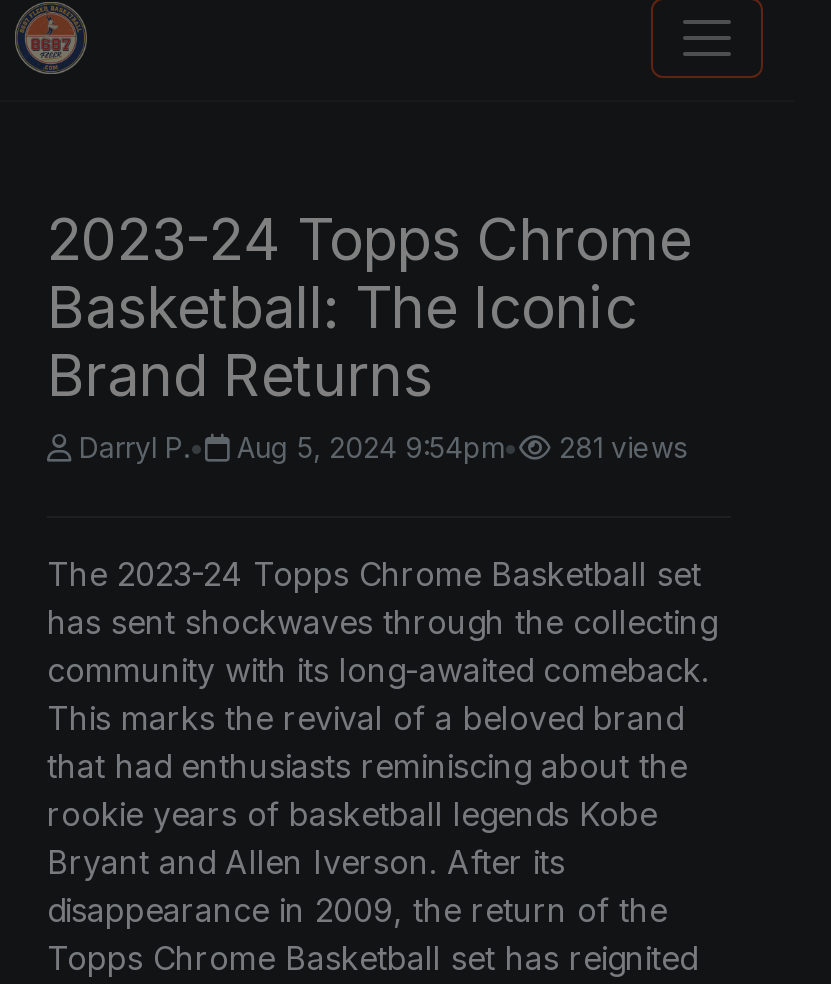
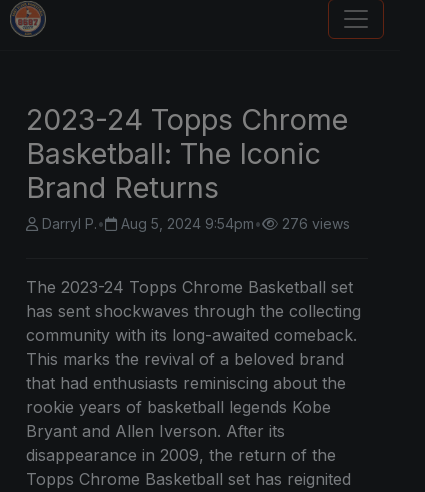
- Darryl P.• Aug 5, 2024 9:54pm• 281 views
+ Darryl P.• Aug 5, 2024 9:54pm• 276 views
